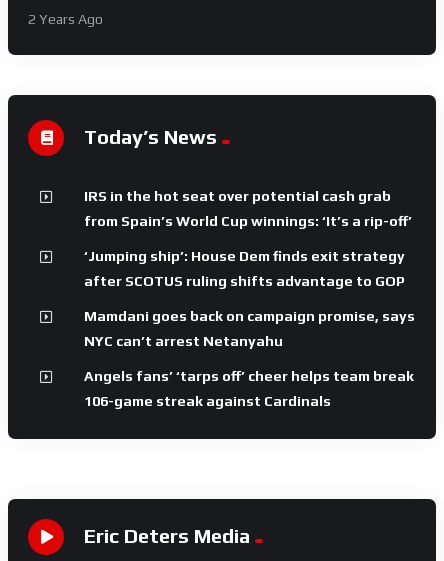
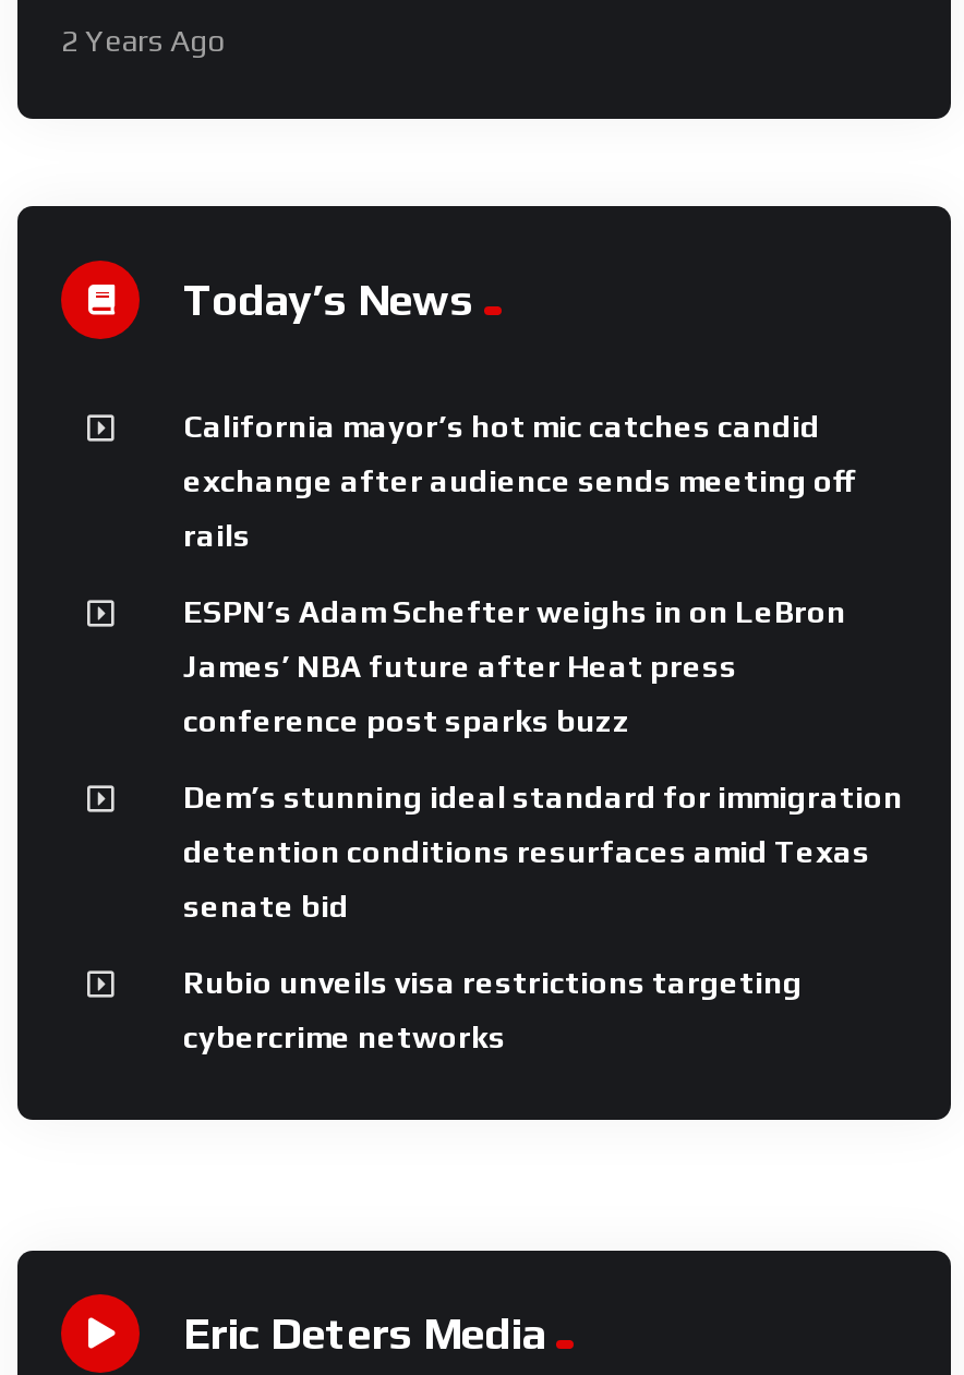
- IRS in the hot seat over potential cash grab
- from Spain’s World Cup winnings: ‘It’s a rip-off’
- ‘Jumping ship’: House Dem finds exit strategy
- after SCOTUS ruling shifts advantage to GOP
- Mamdani goes back on campaign promise, says
- NYC can’t arrest Netanyahu
- Angels fans’ ‘tarps off’ cheer helps team break
- 106-game streak against Cardinals
+ California mayor’s hot mic catches candid
+ exchange after audience sends meeting off
+ rails
+ ESPN’s Adam Schefter weighs in on LeBron
+ James’ NBA future after Heat press
+ conference post sparks buzz
+ Dem’s stunning ideal standard for immigration
+ detention conditions resurfaces amid Texas
+ senate bid
+ Rubio unveils visa restrictions targeting
+ cybercrime networks
